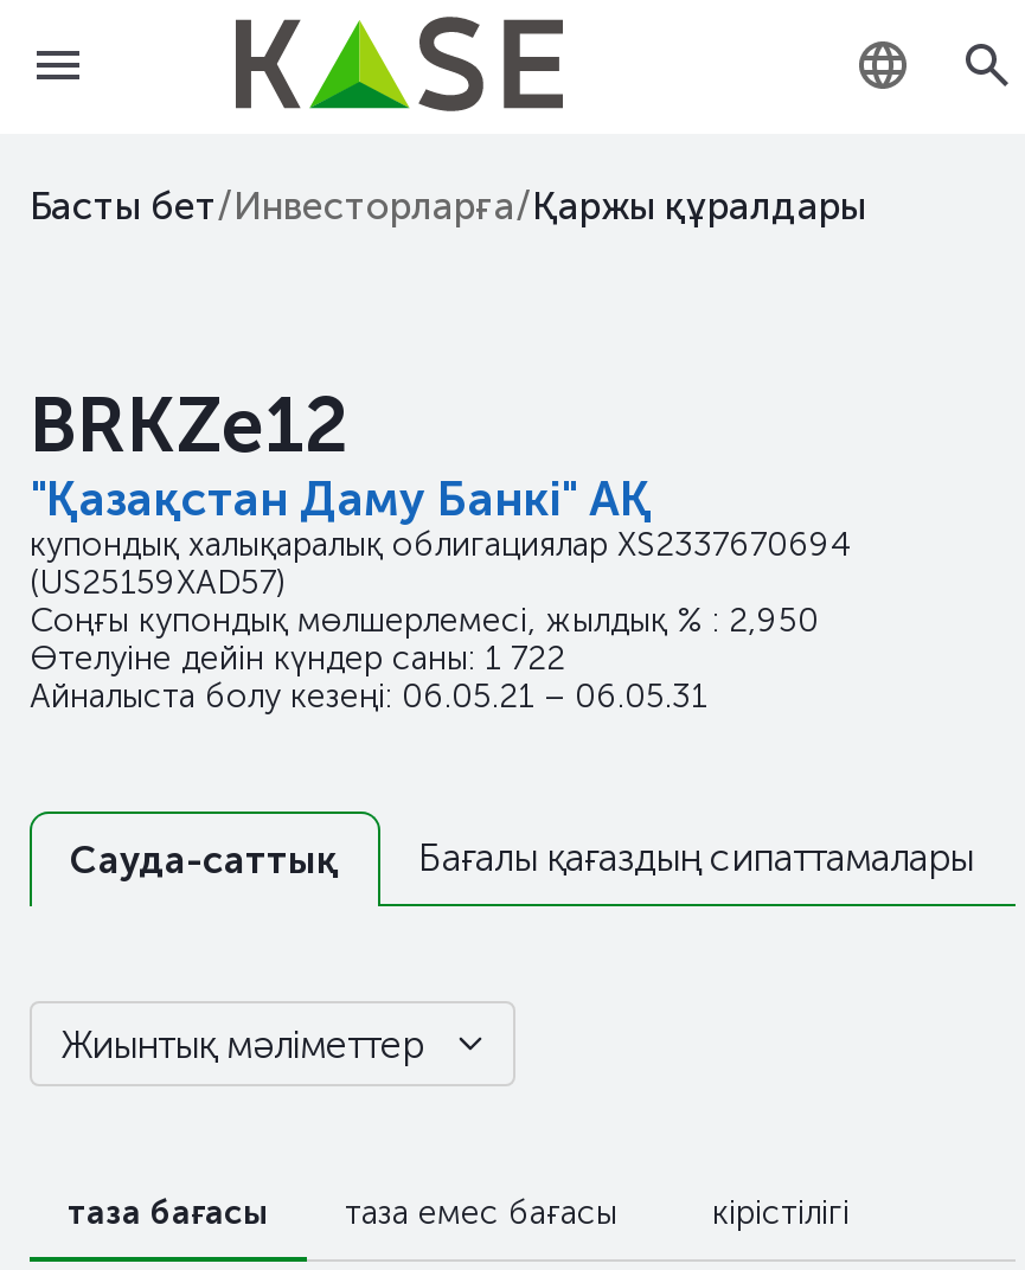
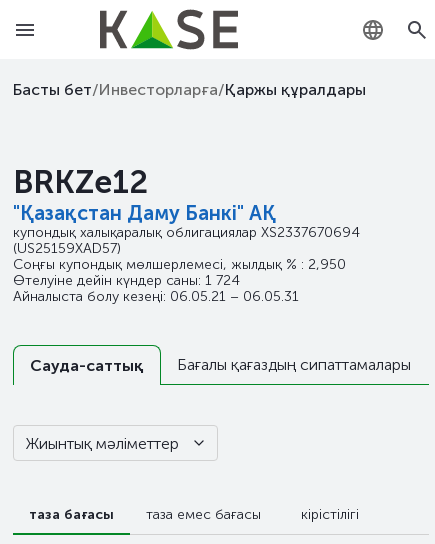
- Өтелуіне дейін күндер саны: 1 722
+ Өтелуіне дейін күндер саны: 1 724
